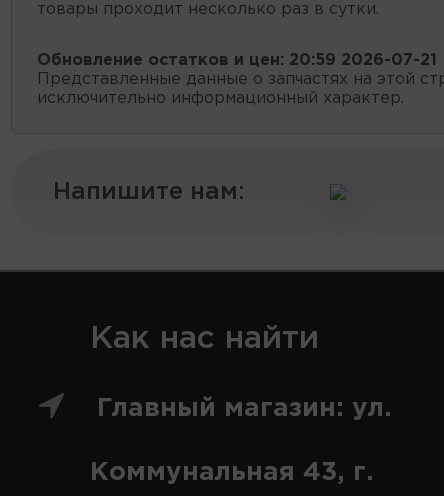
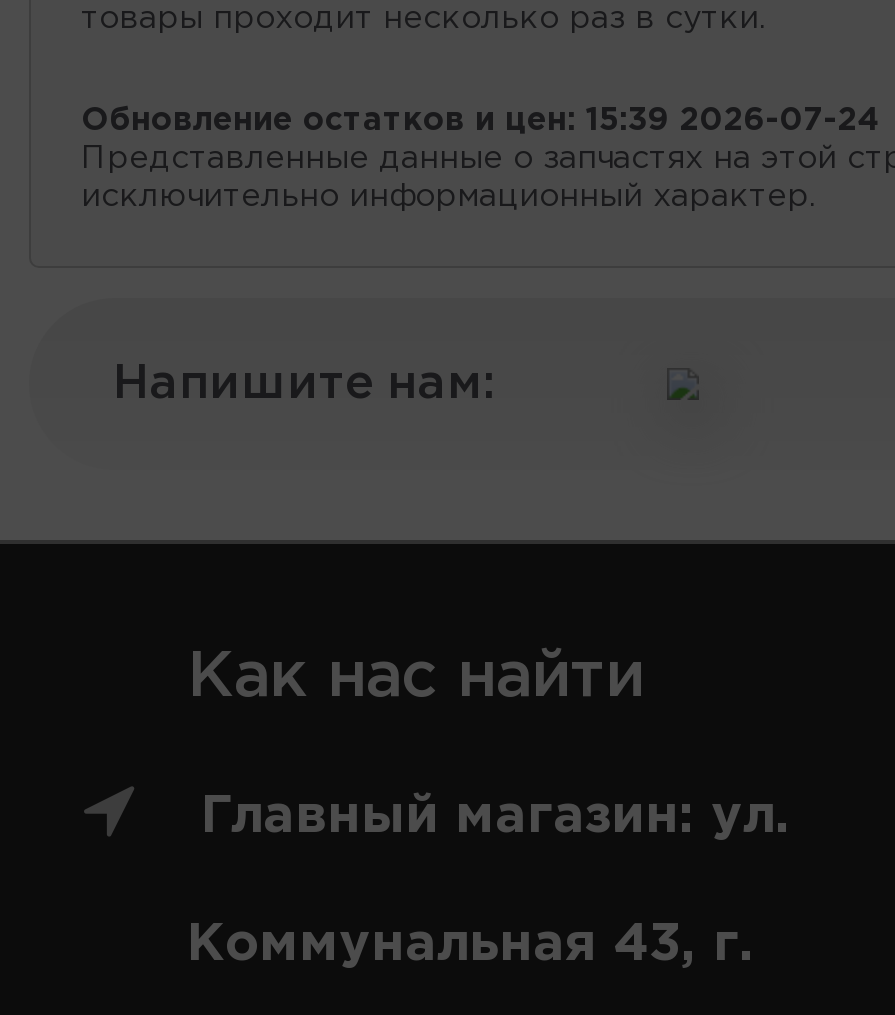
- Обновление остатков и цен: 20:59 2026-07-21
+ Обновление остатков и цен: 15:39 2026-07-24
